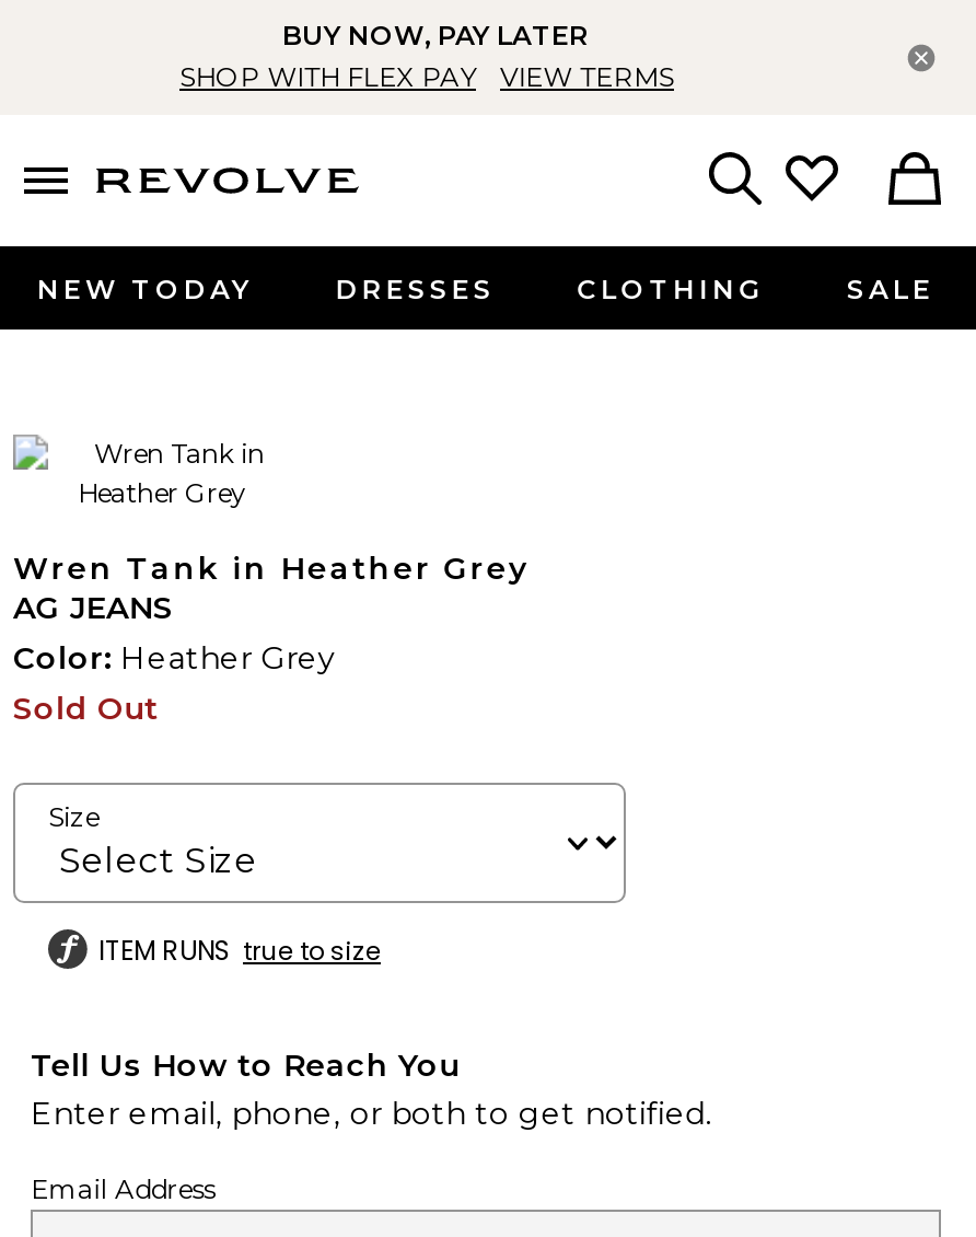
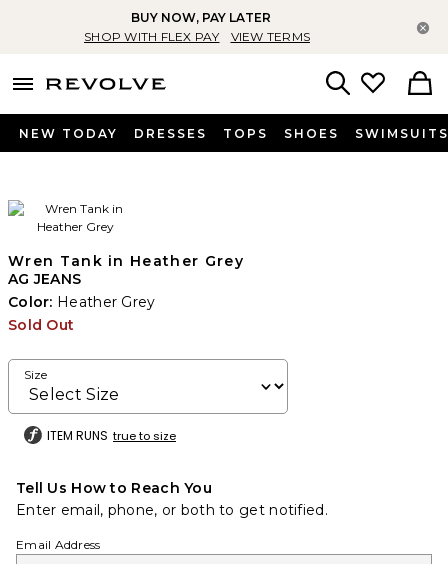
- CLOTHING
- SALE
+ TOPS
+ SHOES
+ SWIMSUITS
